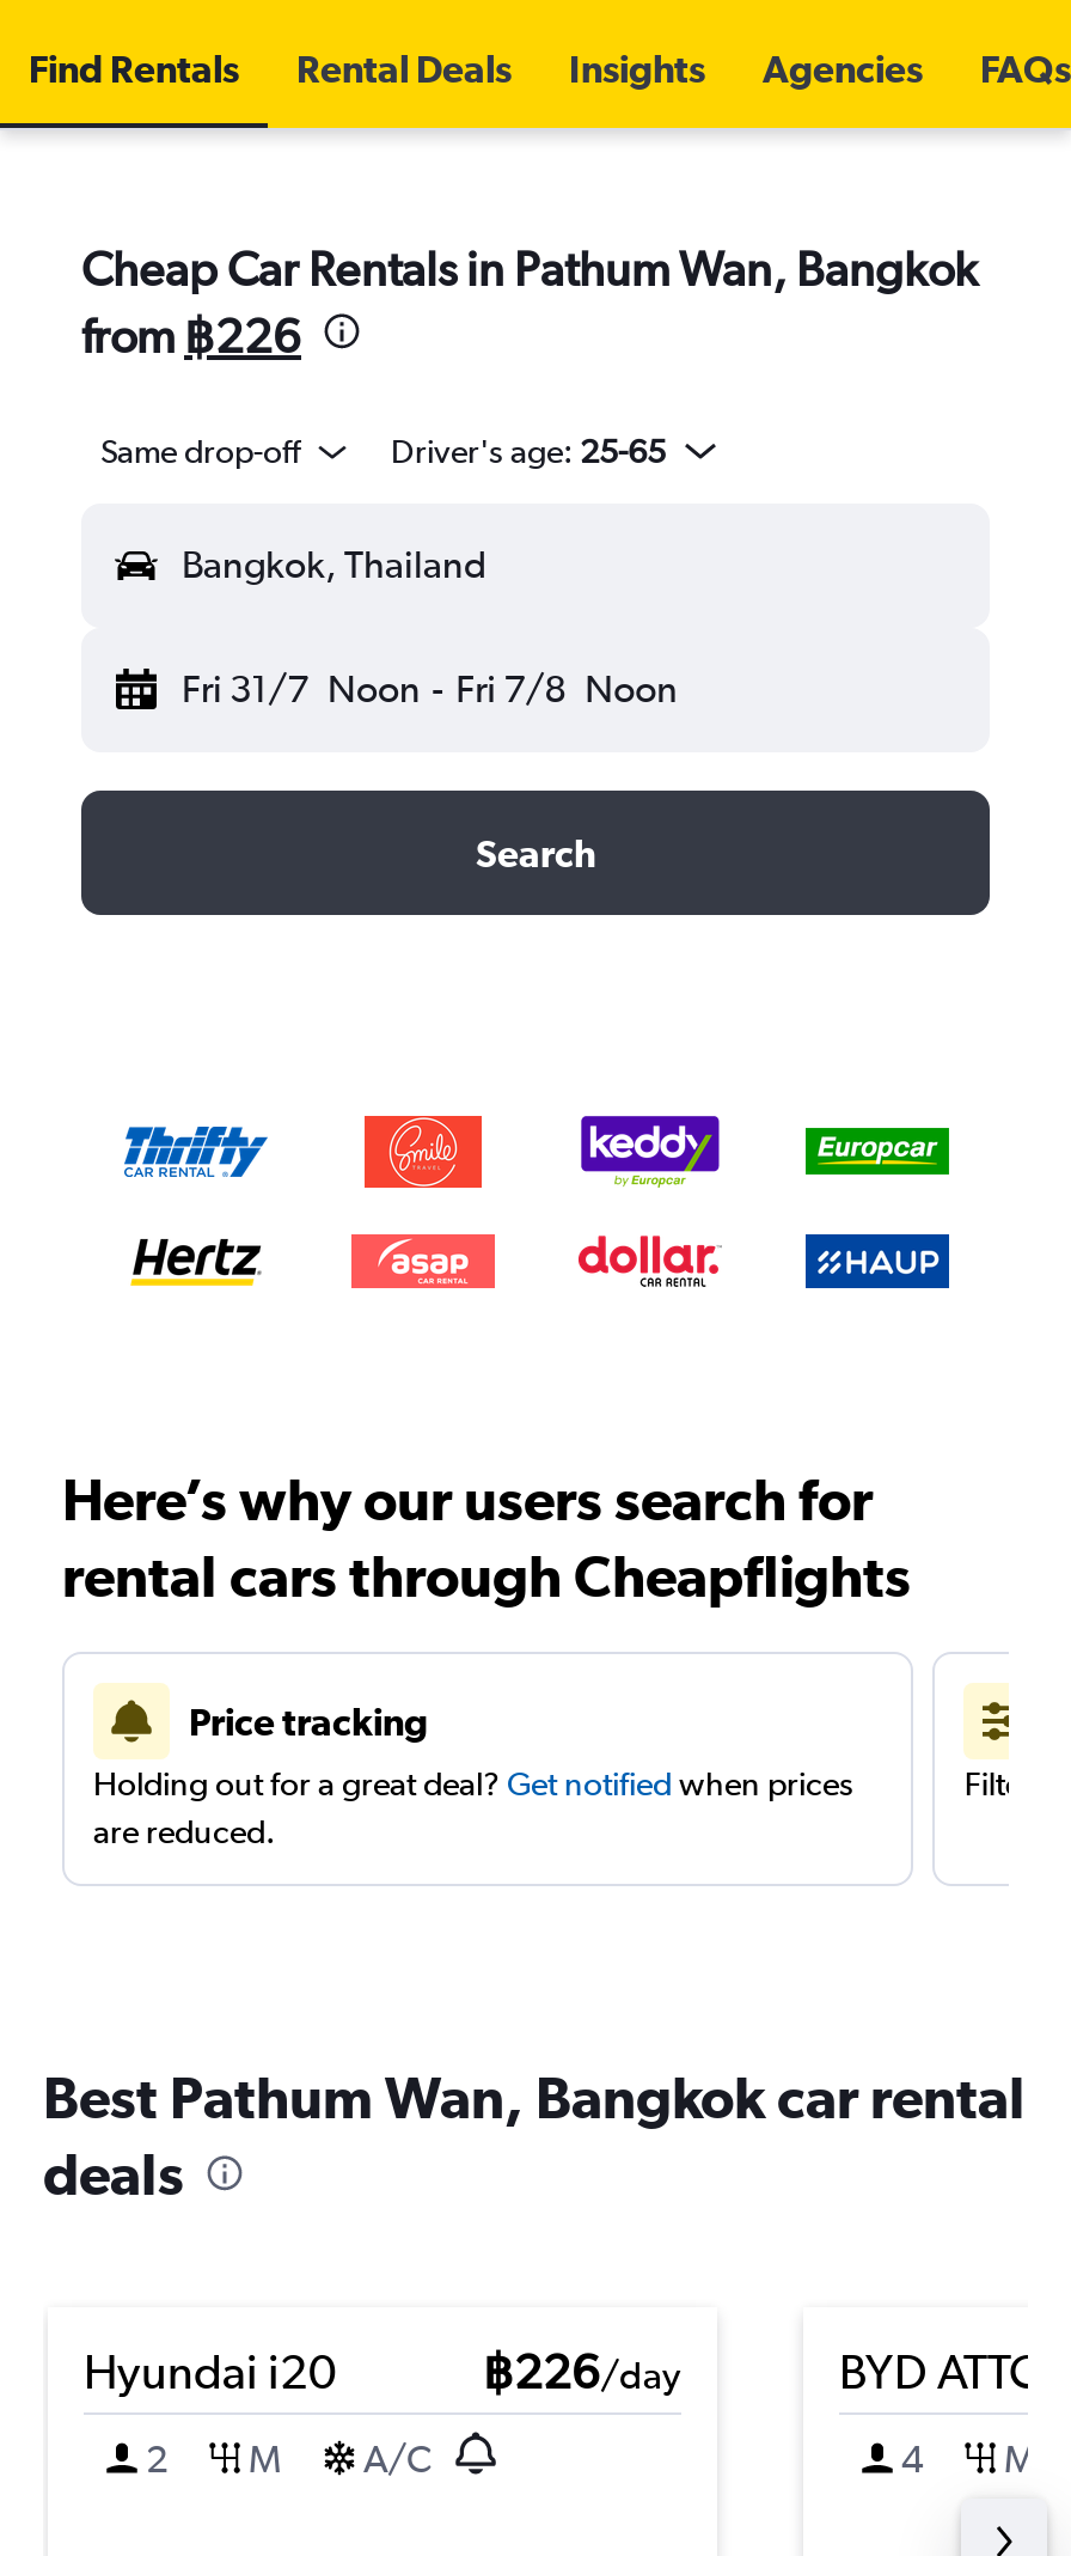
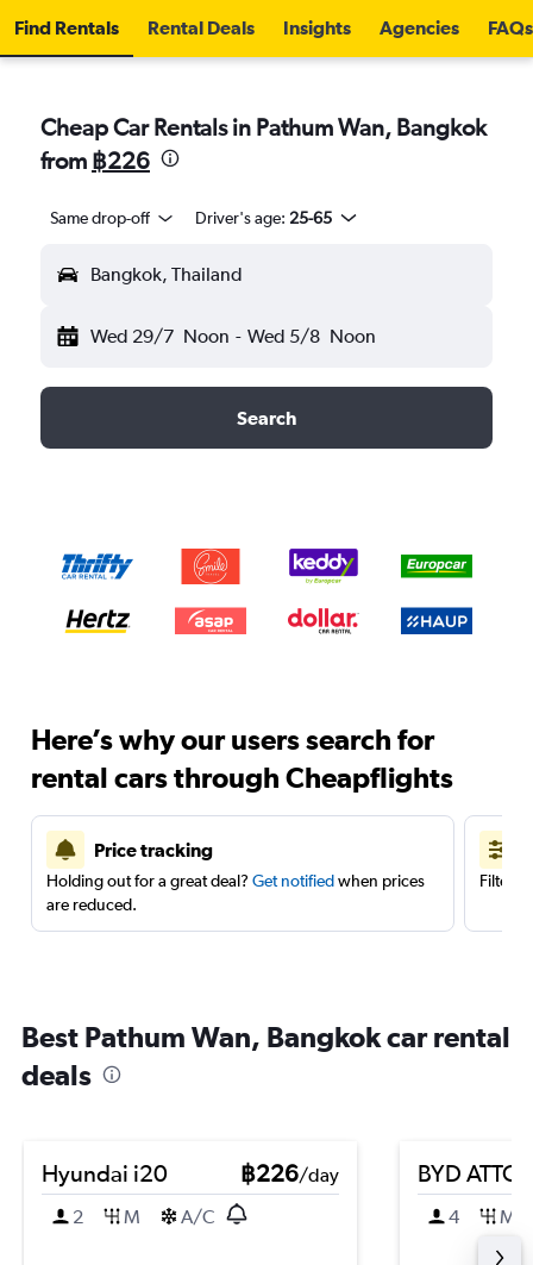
- Fri 31/7 Noon - Fri 7/8 Noon
+ Wed 29/7 Noon - Wed 5/8 Noon
